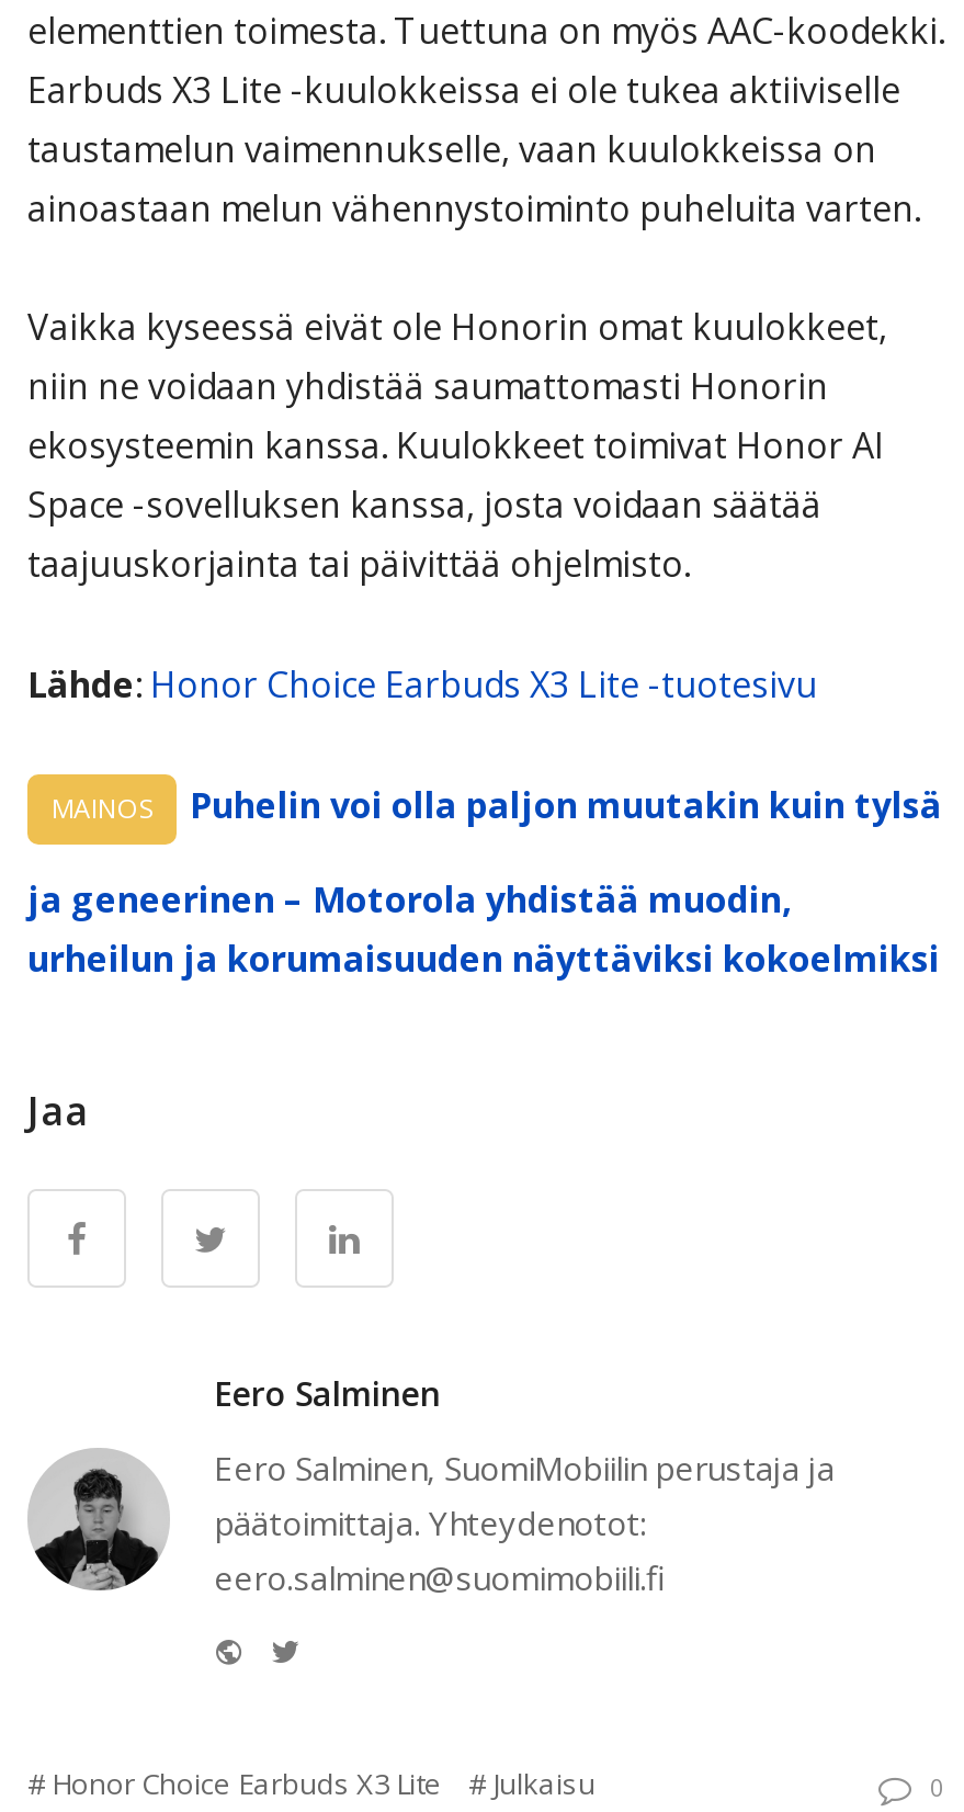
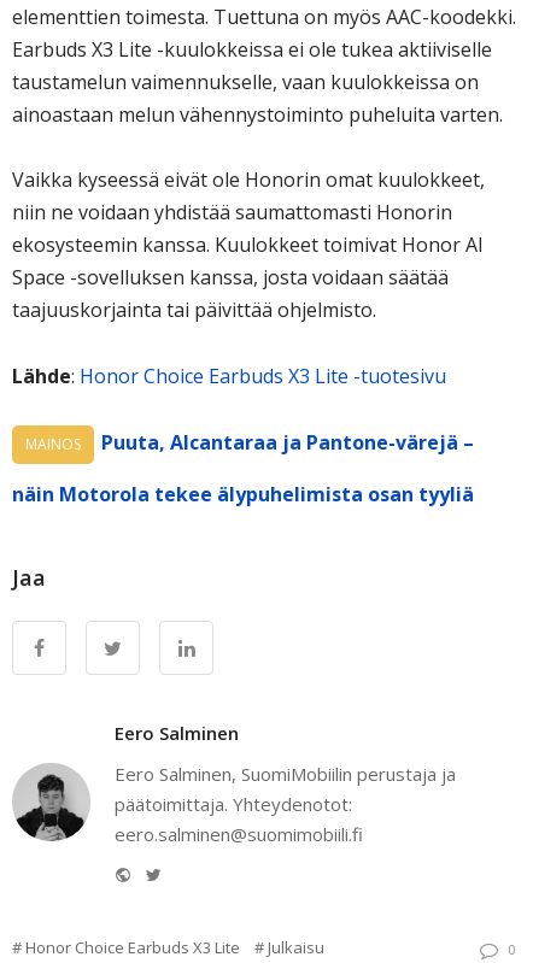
- Puhelin voi olla paljon muutakin kuin tylsä
+ Puuta, Alcantaraa ja Pantone-värejä –

- ja geneerinen – Motorola yhdistää muodin,
- urheilun ja korumaisuuden näyttäviksi kokoelmiksi
+ näin Motorola tekee älypuhelimista osan tyyliä
